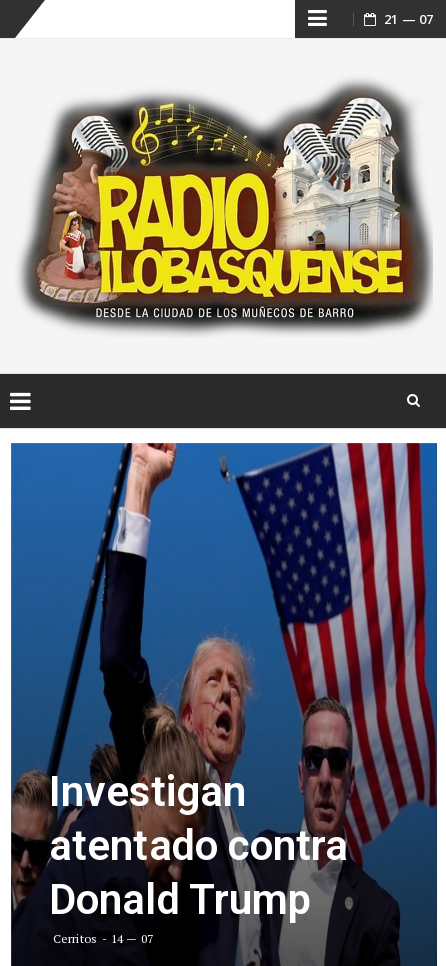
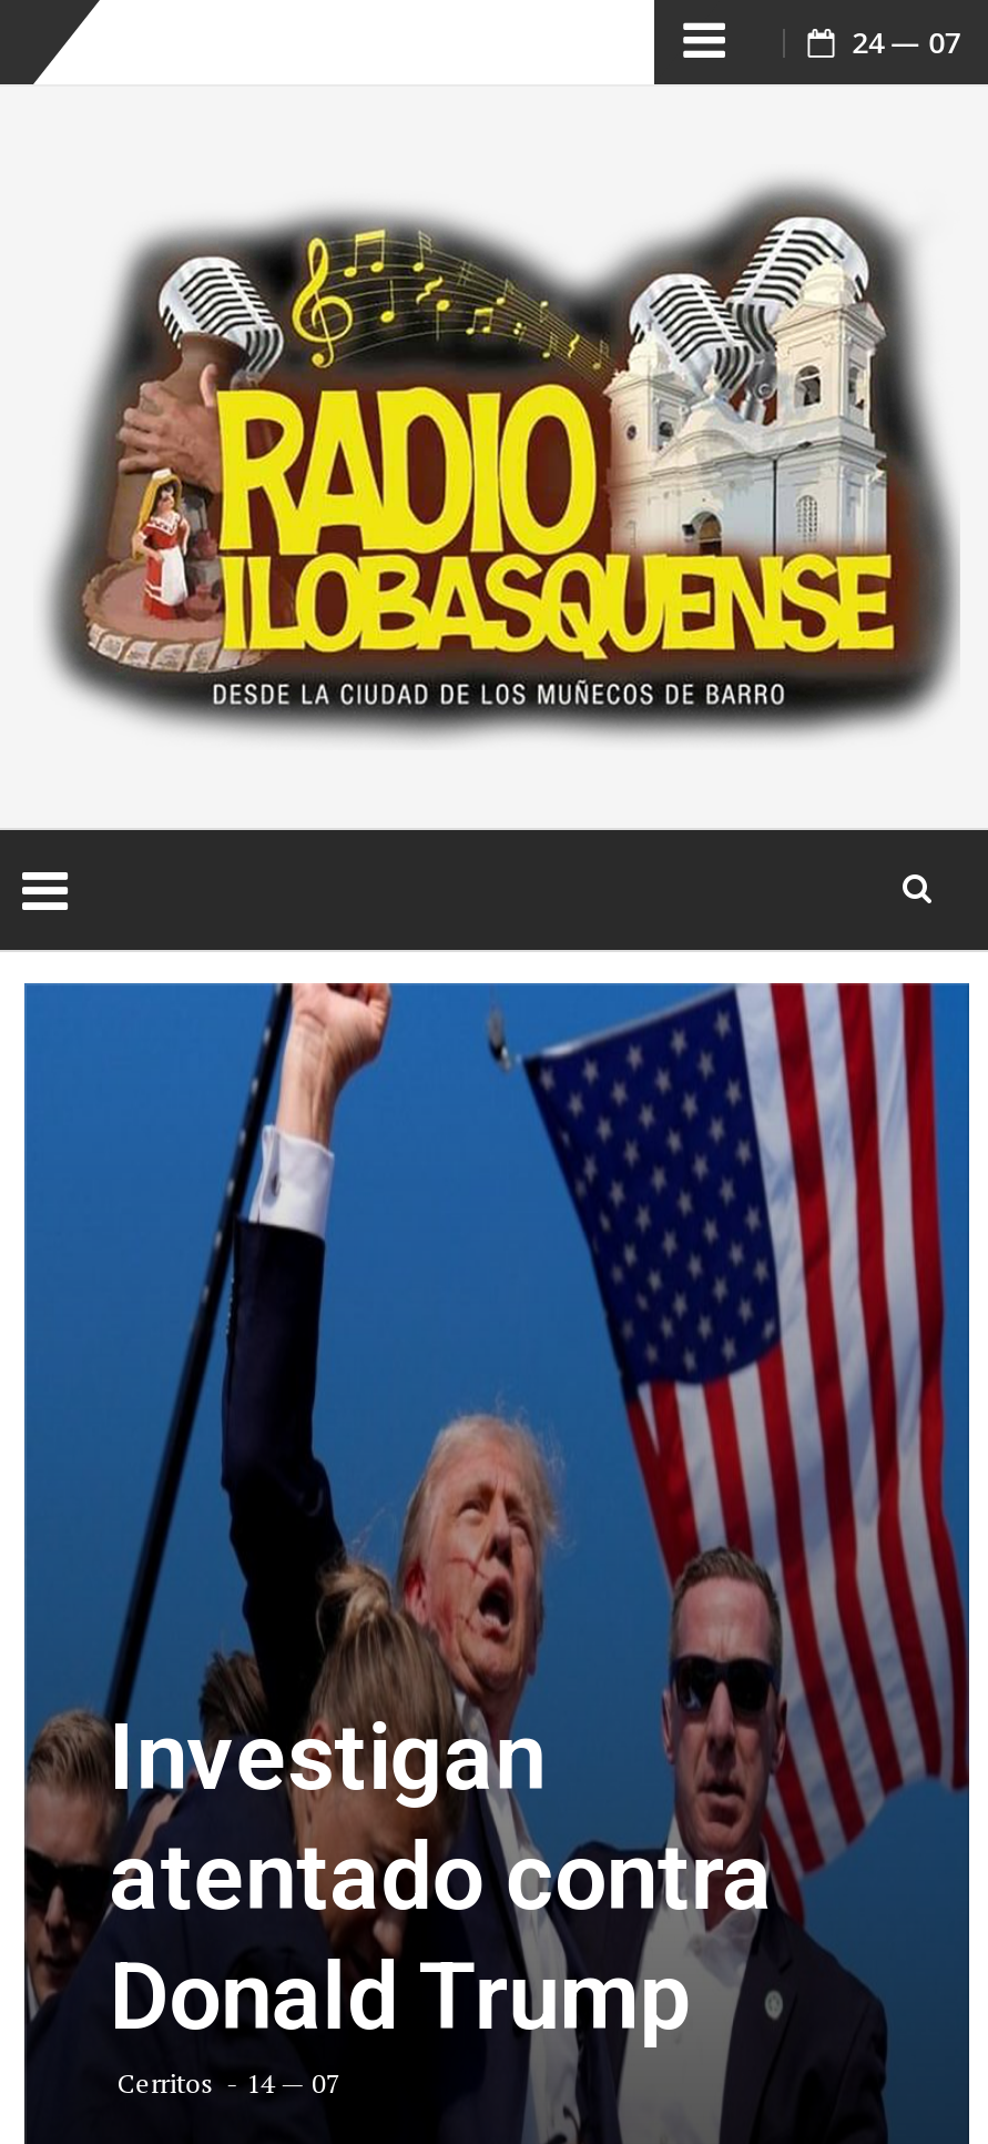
- 21 — 07
+ 24 — 07
